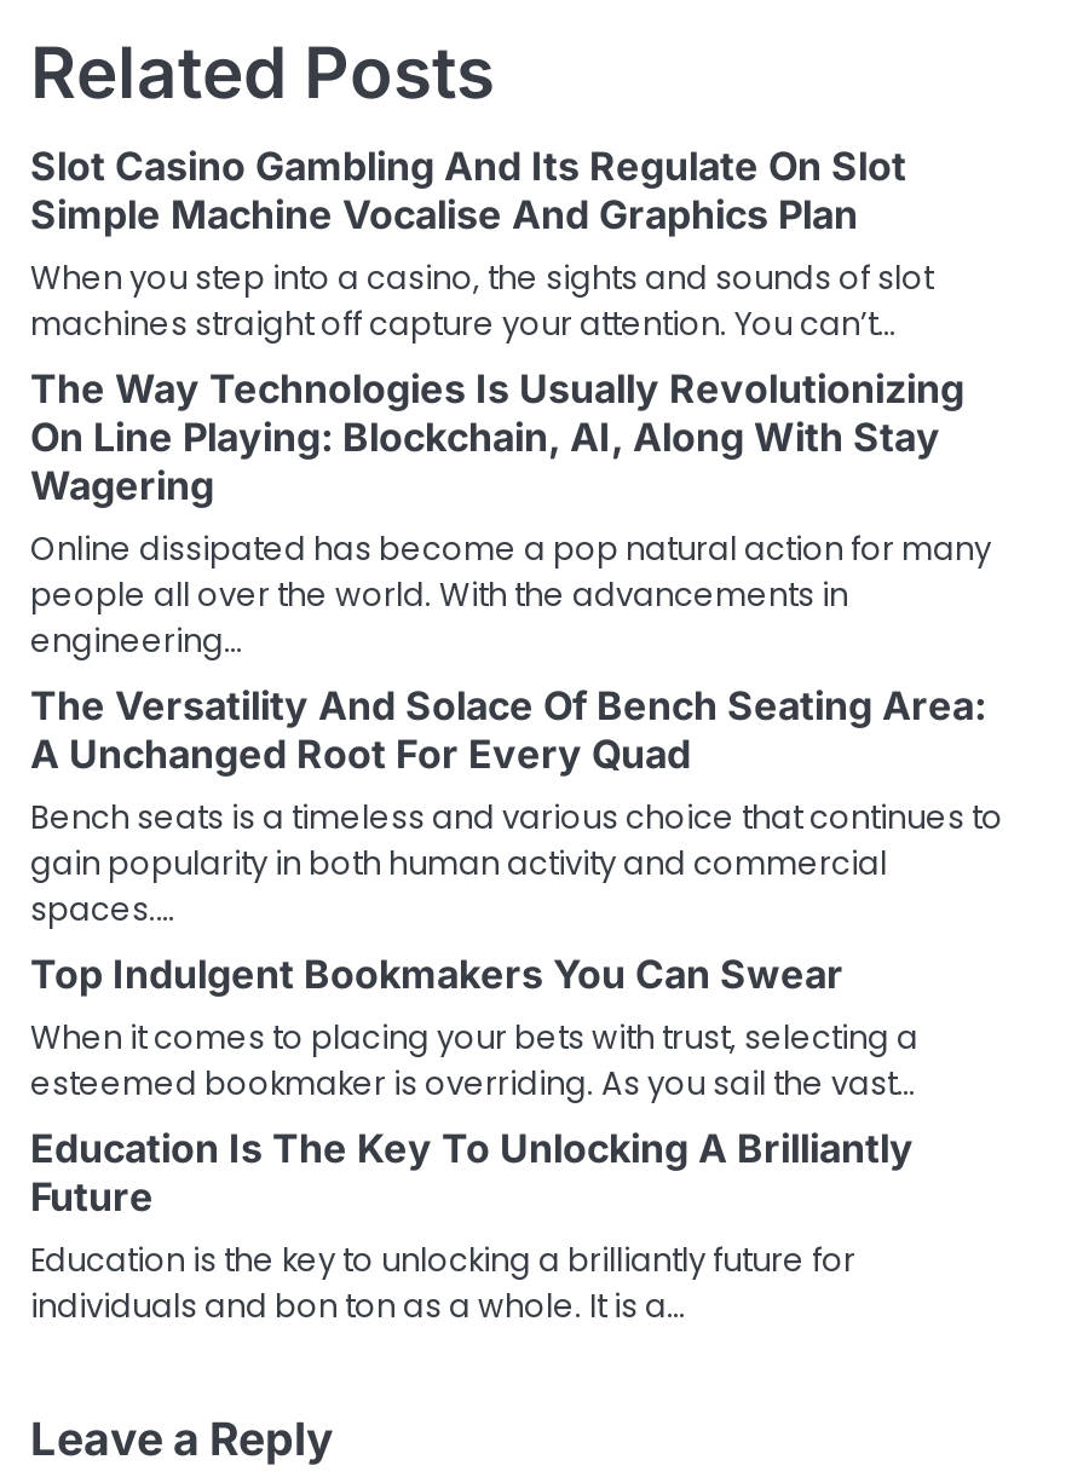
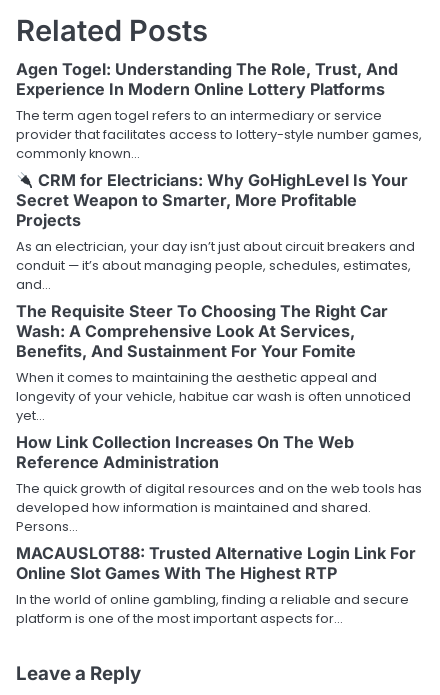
- Slot Casino Gambling And Its Regulate On Slot
- Simple Machine Vocalise And Graphics Plan
- When you step into a casino, the sights and sounds of slot
- machines straight off capture your attention. You can’t…
- The Way Technologies Is Usually Revolutionizing
- On Line Playing: Blockchain, AI, Along With Stay
- Wagering
- Online dissipated has become a pop natural action for many
- people all over the world. With the advancements in
- engineering…
- The Versatility And Solace Of Bench Seating Area:
- A Unchanged Root For Every Quad
- Bench seats is a timeless and various choice that continues to
- gain popularity in both human activity and commercial
- spaces.…
- Top Indulgent Bookmakers You Can Swear
- When it comes to placing your bets with trust, selecting a
- esteemed bookmaker is overriding. As you sail the vast…
- Education Is The Key To Unlocking A Brilliantly
- Future
- Education is the key to unlocking a brilliantly future for
- individuals and bon ton as a whole. It is a…
+ Agen Togel: Understanding The Role, Trust, And
+ Experience In Modern Online Lottery Platforms
+ The term agen togel refers to an intermediary or service
+ provider that facilitates access to lottery-style number games,
+ commonly known…
+ CRM for Electricians: Why GoHighLevel Is Your
+ Secret Weapon to Smarter, More Profitable
+ Projects
+ As an electrician, your day isn’t just about circuit breakers and
+ conduit — it’s about managing people, schedules, estimates,
+ and…
+ The Requisite Steer To Choosing The Right Car
+ Wash: A Comprehensive Look At Services,
+ Benefits, And Sustainment For Your Fomite
+ When it comes to maintaining the aesthetic appeal and
+ longevity of your vehicle, habitue car wash is often unnoticed
+ yet…
+ How Link Collection Increases On The Web
+ Reference Administration
+ The quick growth of digital resources and on the web tools has
+ developed how information is maintained and shared.
+ Persons…
+ MACAUSLOT88: Trusted Alternative Login Link For
+ Online Slot Games With The Highest RTP
+ In the world of online gambling, finding a reliable and secure
+ platform is one of the most important aspects for…
